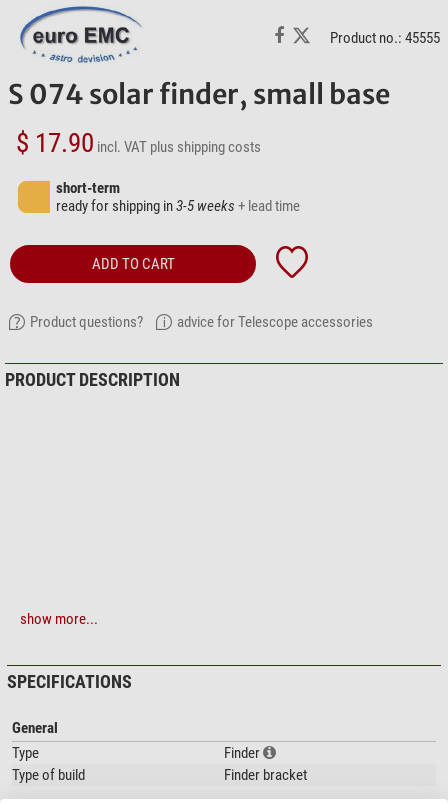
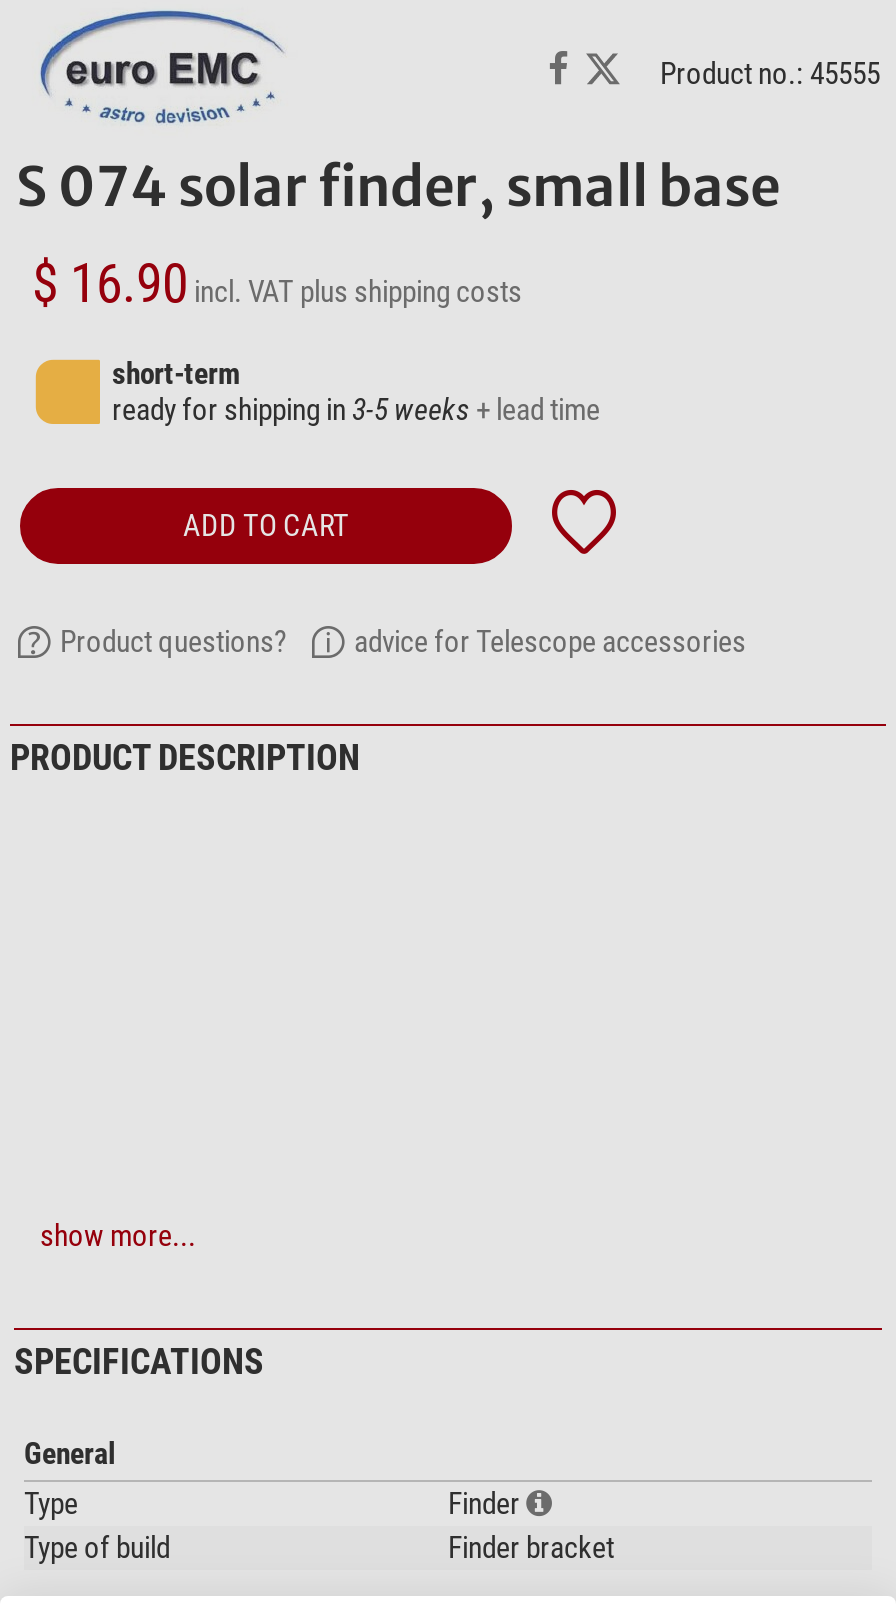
- $ 17.90 incl. VAT plus shipping costs
+ $ 16.90 incl. VAT plus shipping costs
